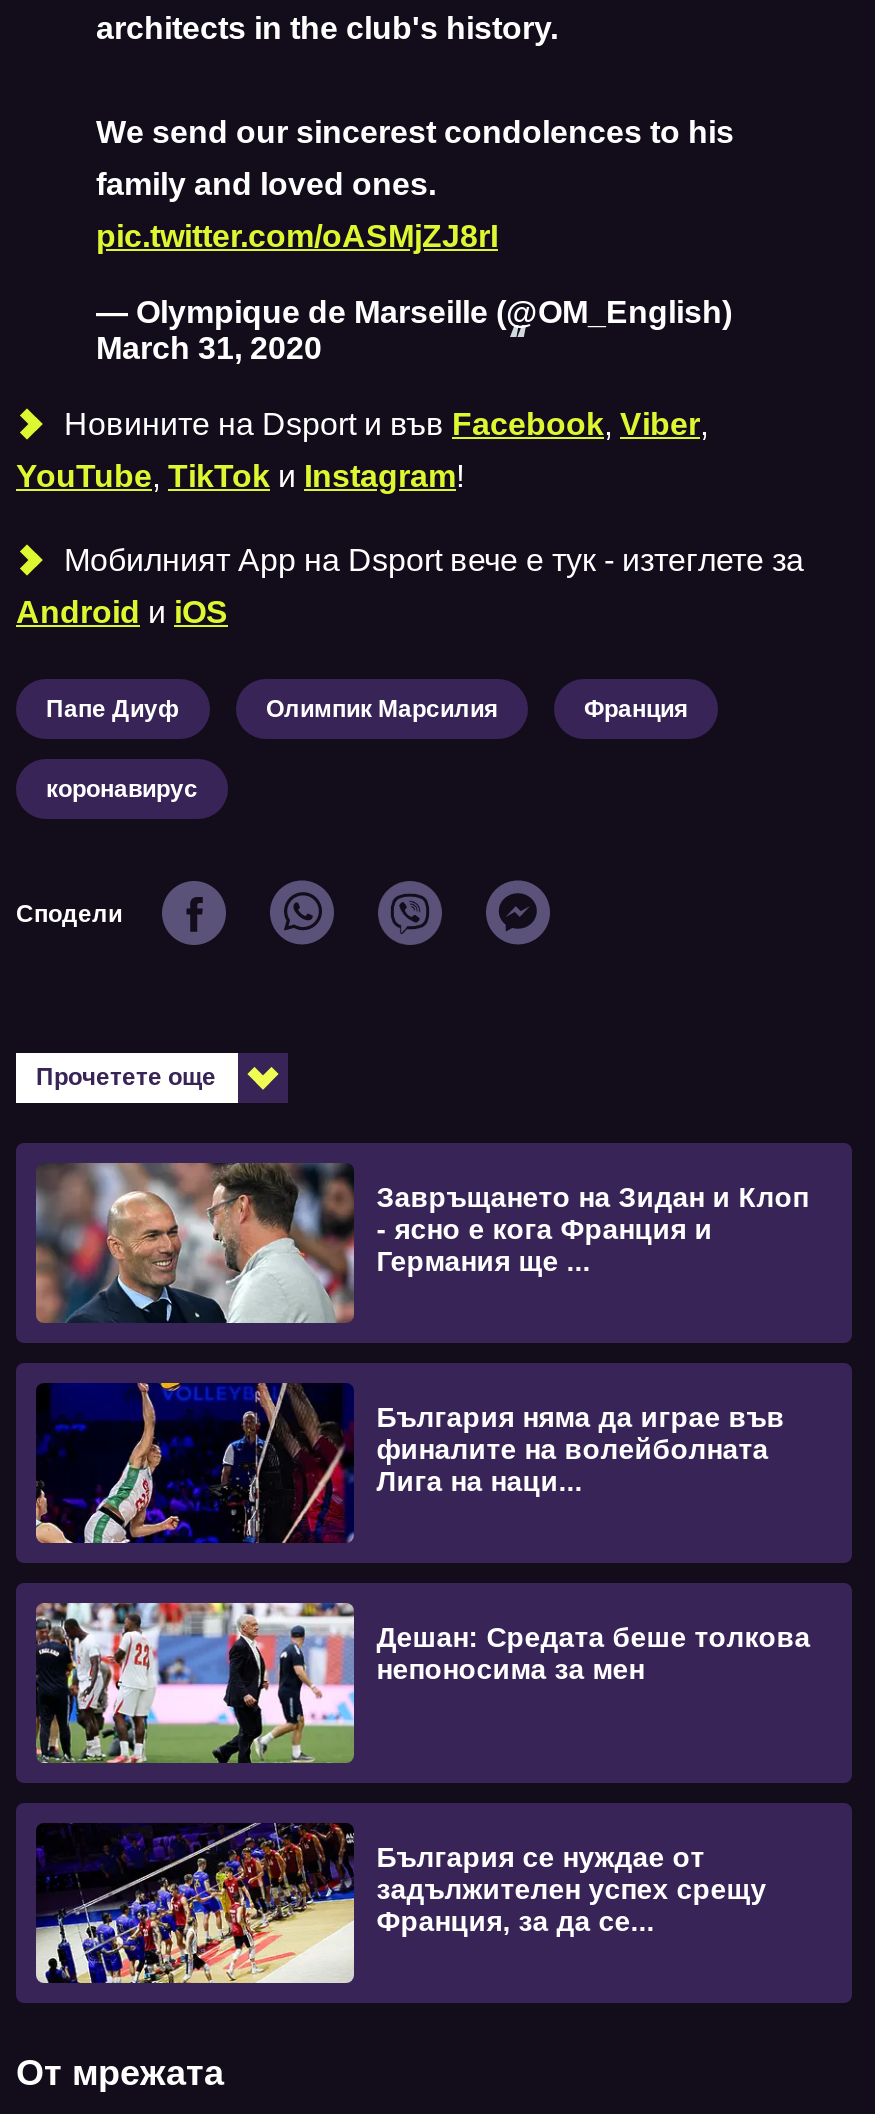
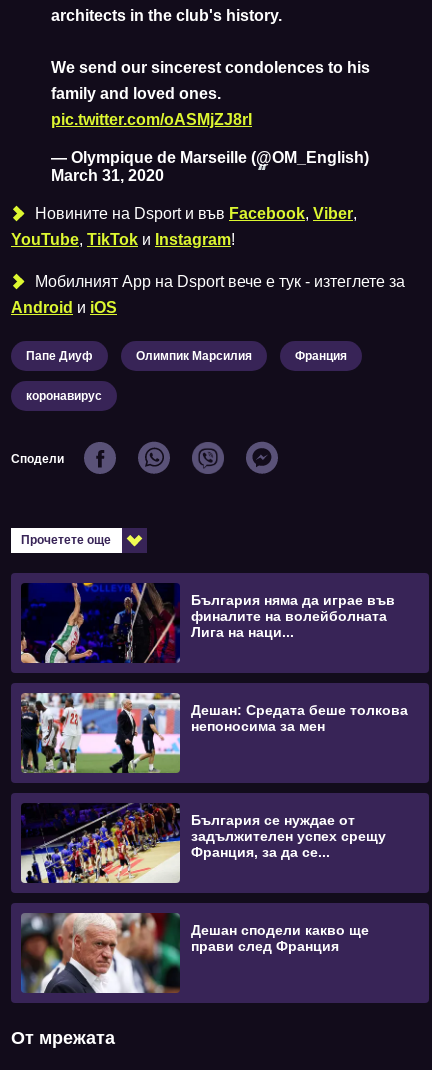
- [image]
- Завръщането на Зидан и Клоп
- - ясно е кога Франция и
- Германия ще ...

moved up: [image] | България няма да играе във | финалите на волейболната | ... | задължителен успех срещу | Франция, за да се...

+ [image]
+ Дешан сподели какво ще
+ прави след Франция
